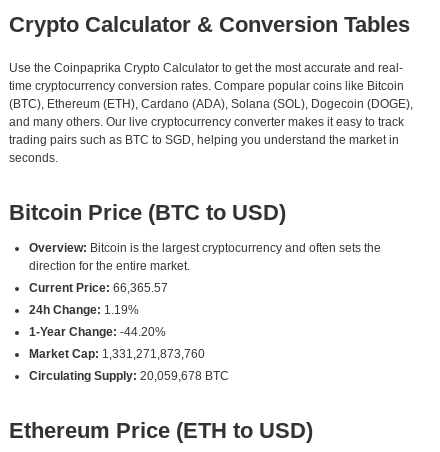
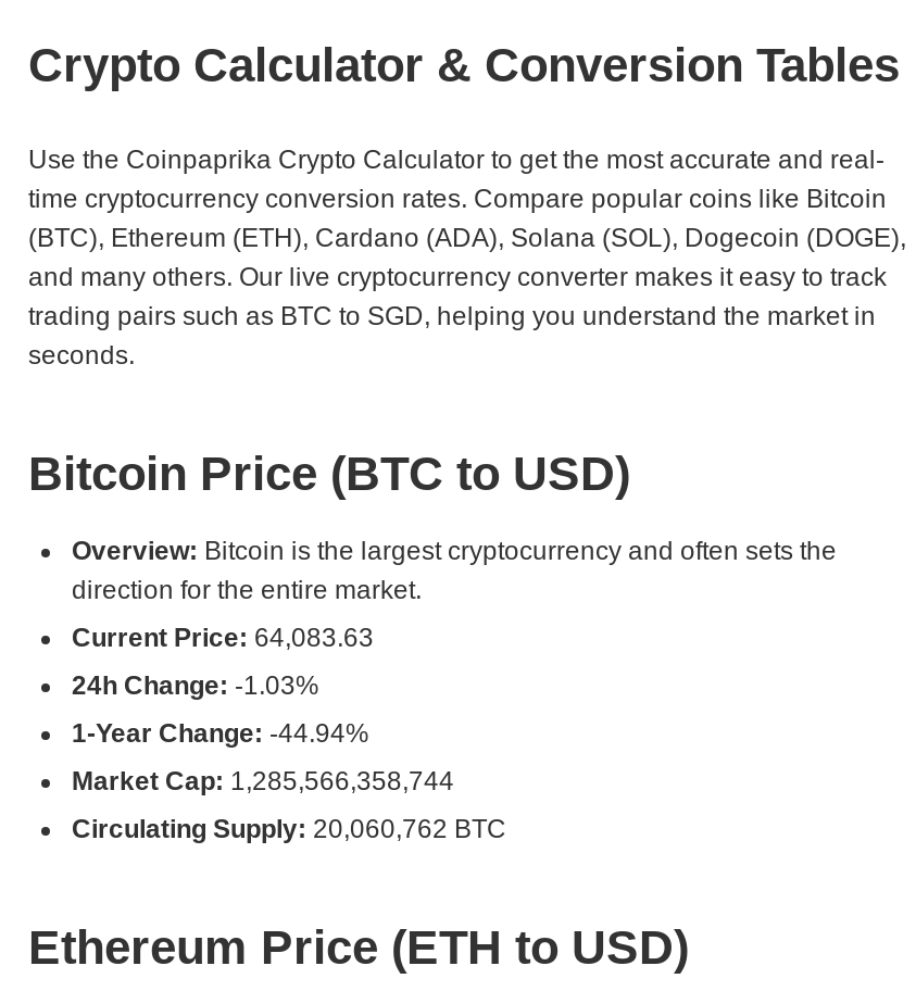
- Current Price: 66,365.57
+ Current Price: 64,083.63

- 24h Change: 1.19%
+ 24h Change: -1.03%

- 1-Year Change: -44.20%
+ 1-Year Change: -44.94%

- Market Cap: 1,331,271,873,760
+ Market Cap: 1,285,566,358,744

- Circulating Supply: 20,059,678 BTC
+ Circulating Supply: 20,060,762 BTC
